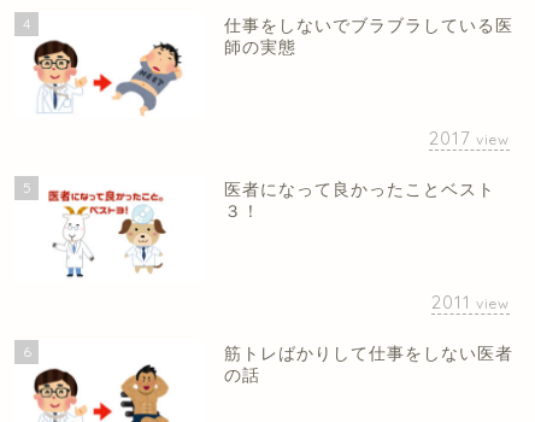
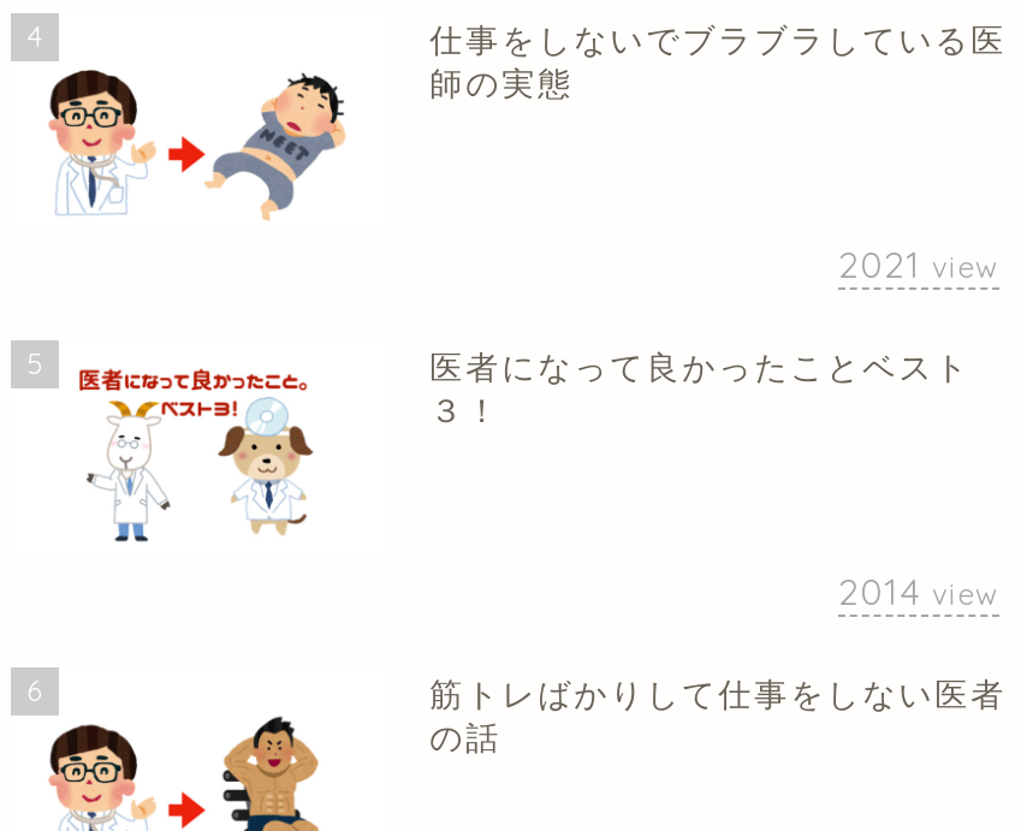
- 2017 view
+ 2021 view

- 2011 view
+ 2014 view
